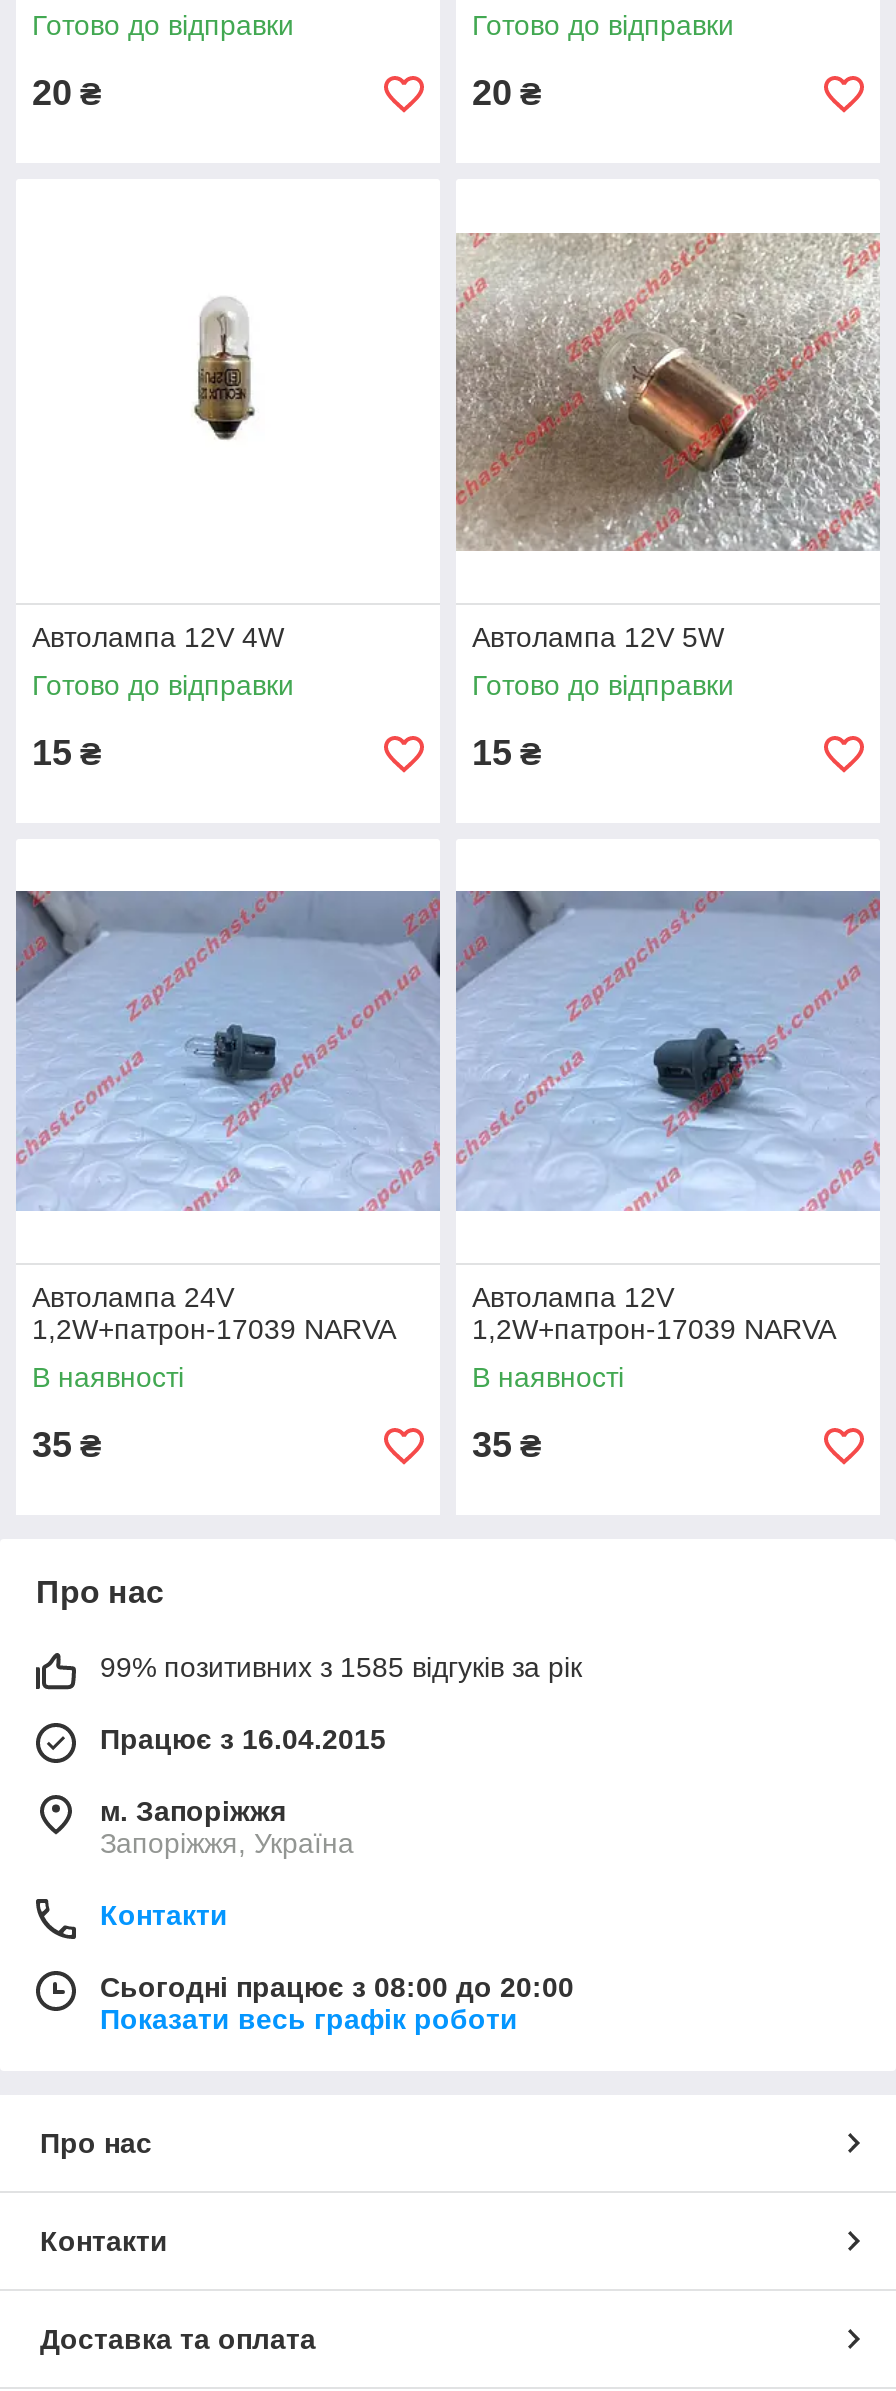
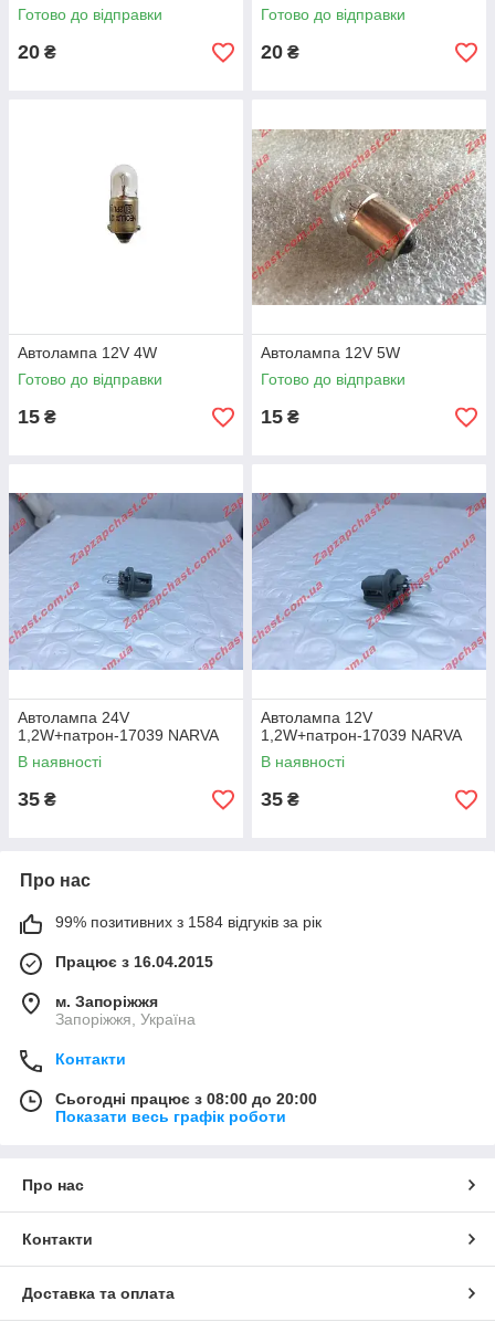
- 99% позитивних з 1585 відгуків за рік
+ 99% позитивних з 1584 відгуків за рік
